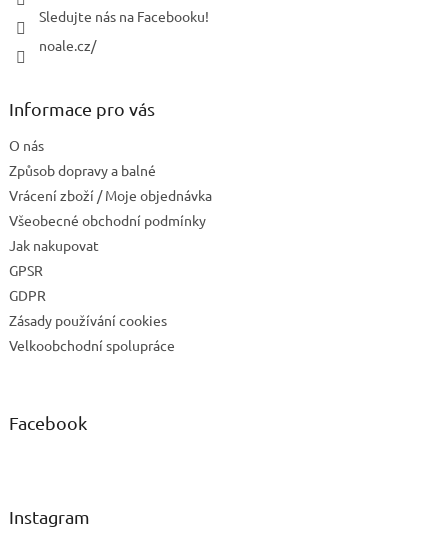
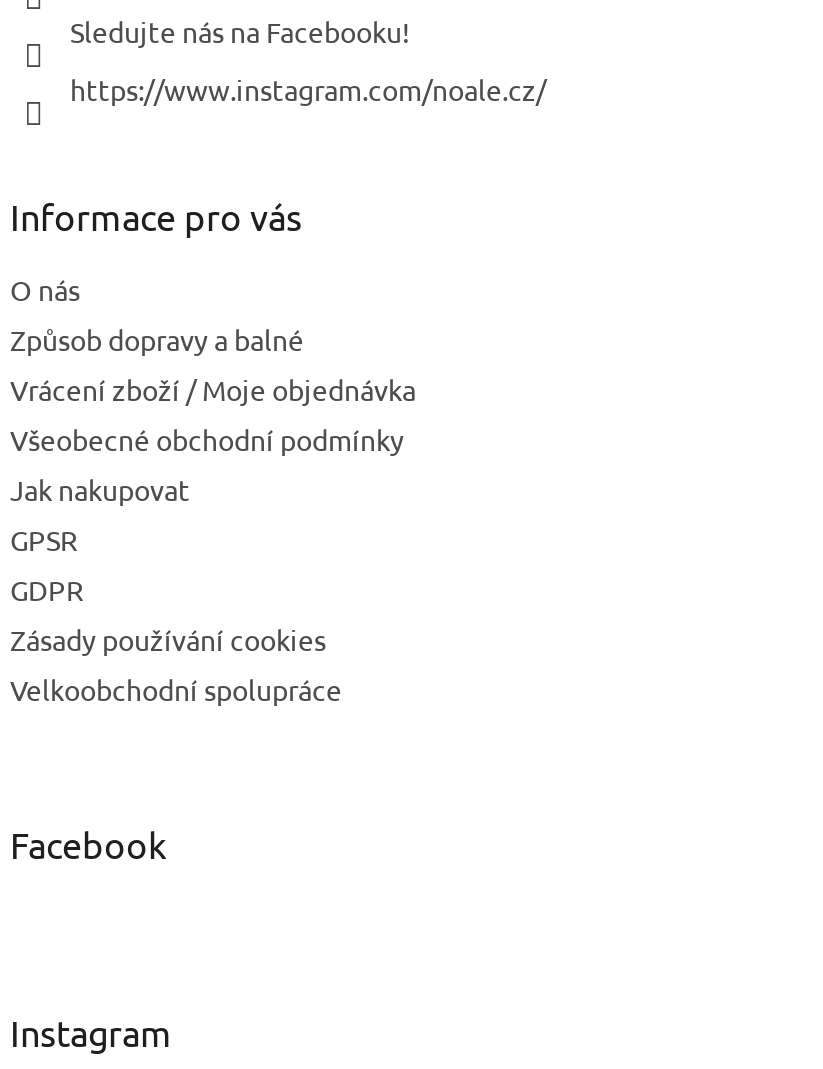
- noale.cz/
+ https://www.instagram.com/noale.cz/
